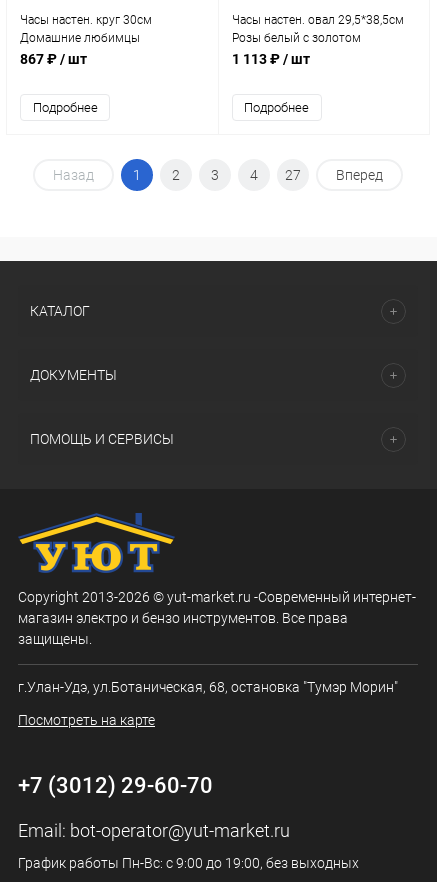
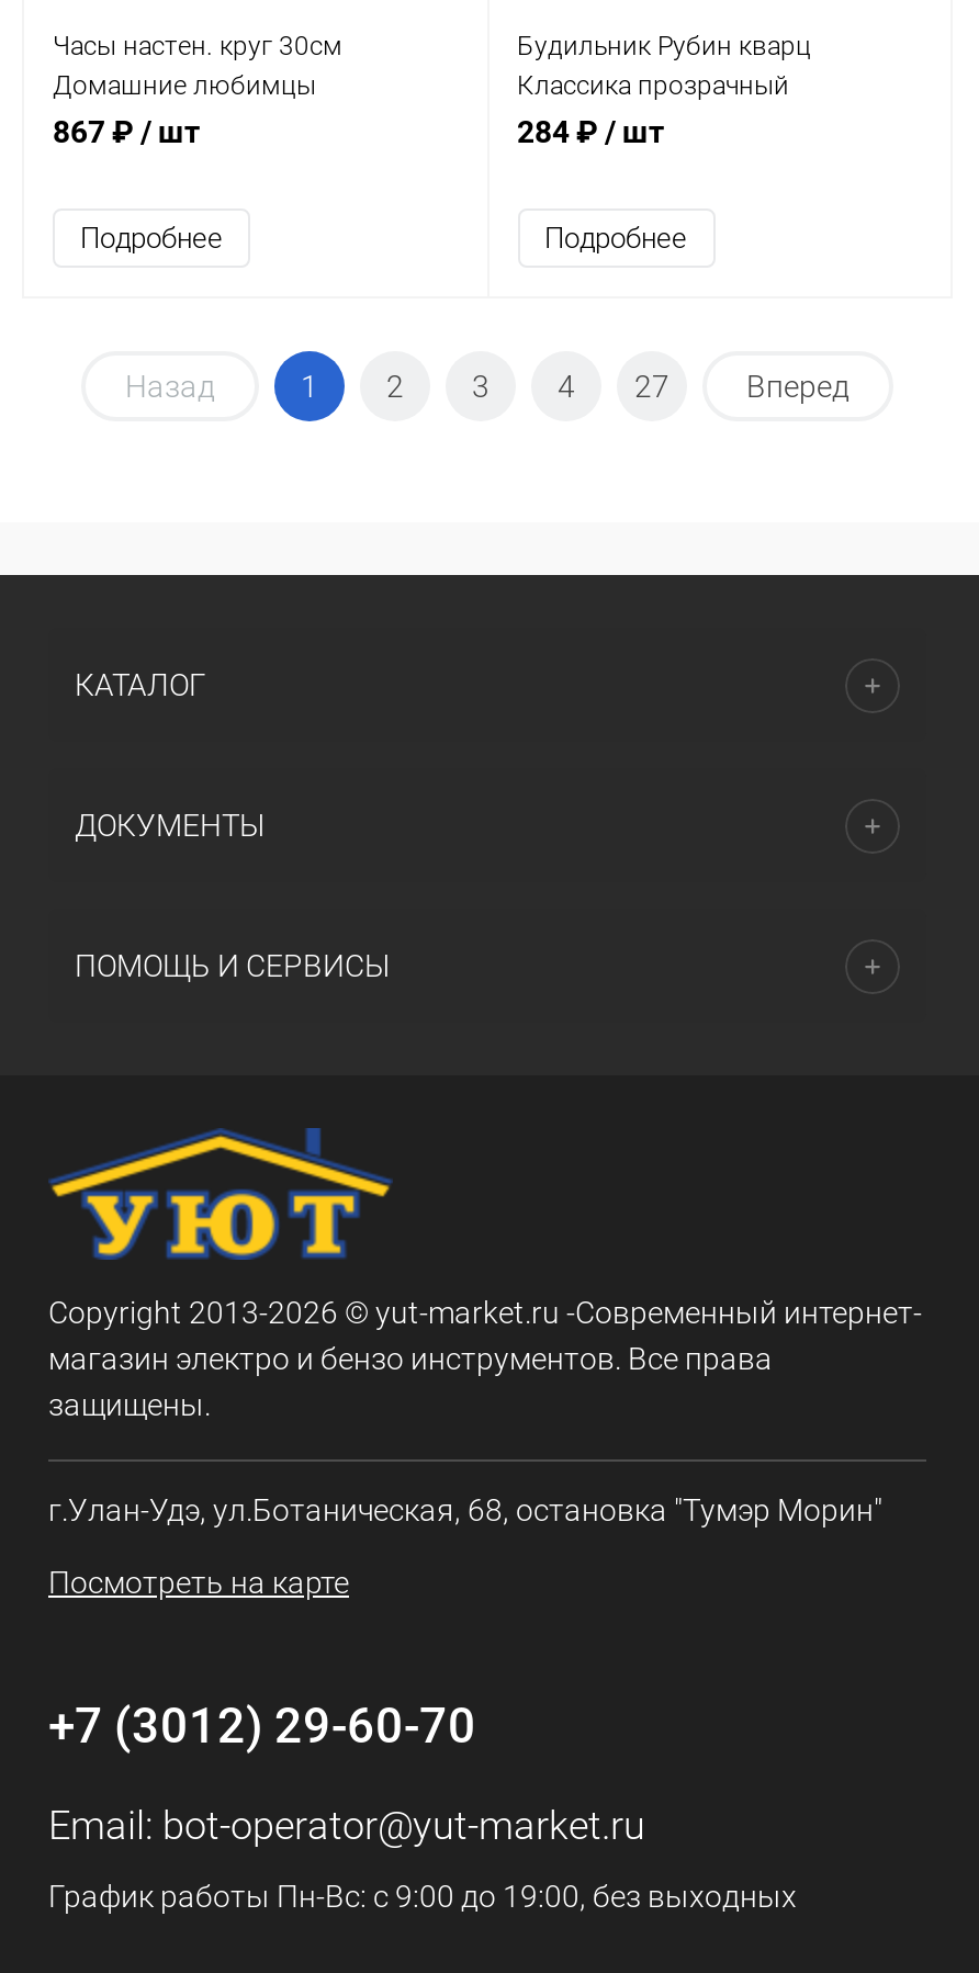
- Часы настен. овал 29,5*38,5см
- Розы белый с золотом
- 1 113 ₽ / шт
+ Будильник Рубин кварц
+ Классика прозрачный
+ 284 ₽ / шт
